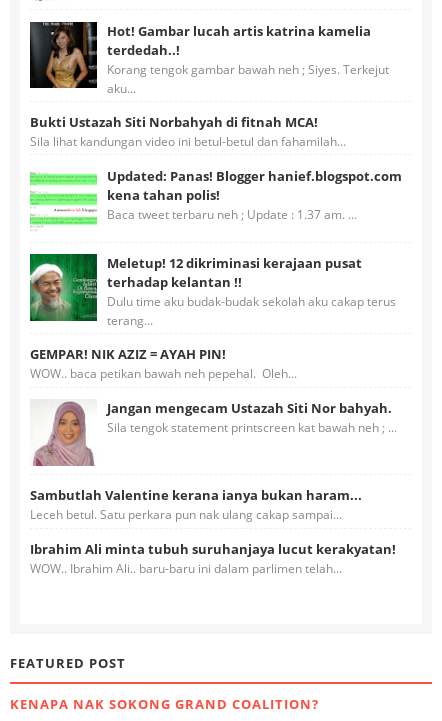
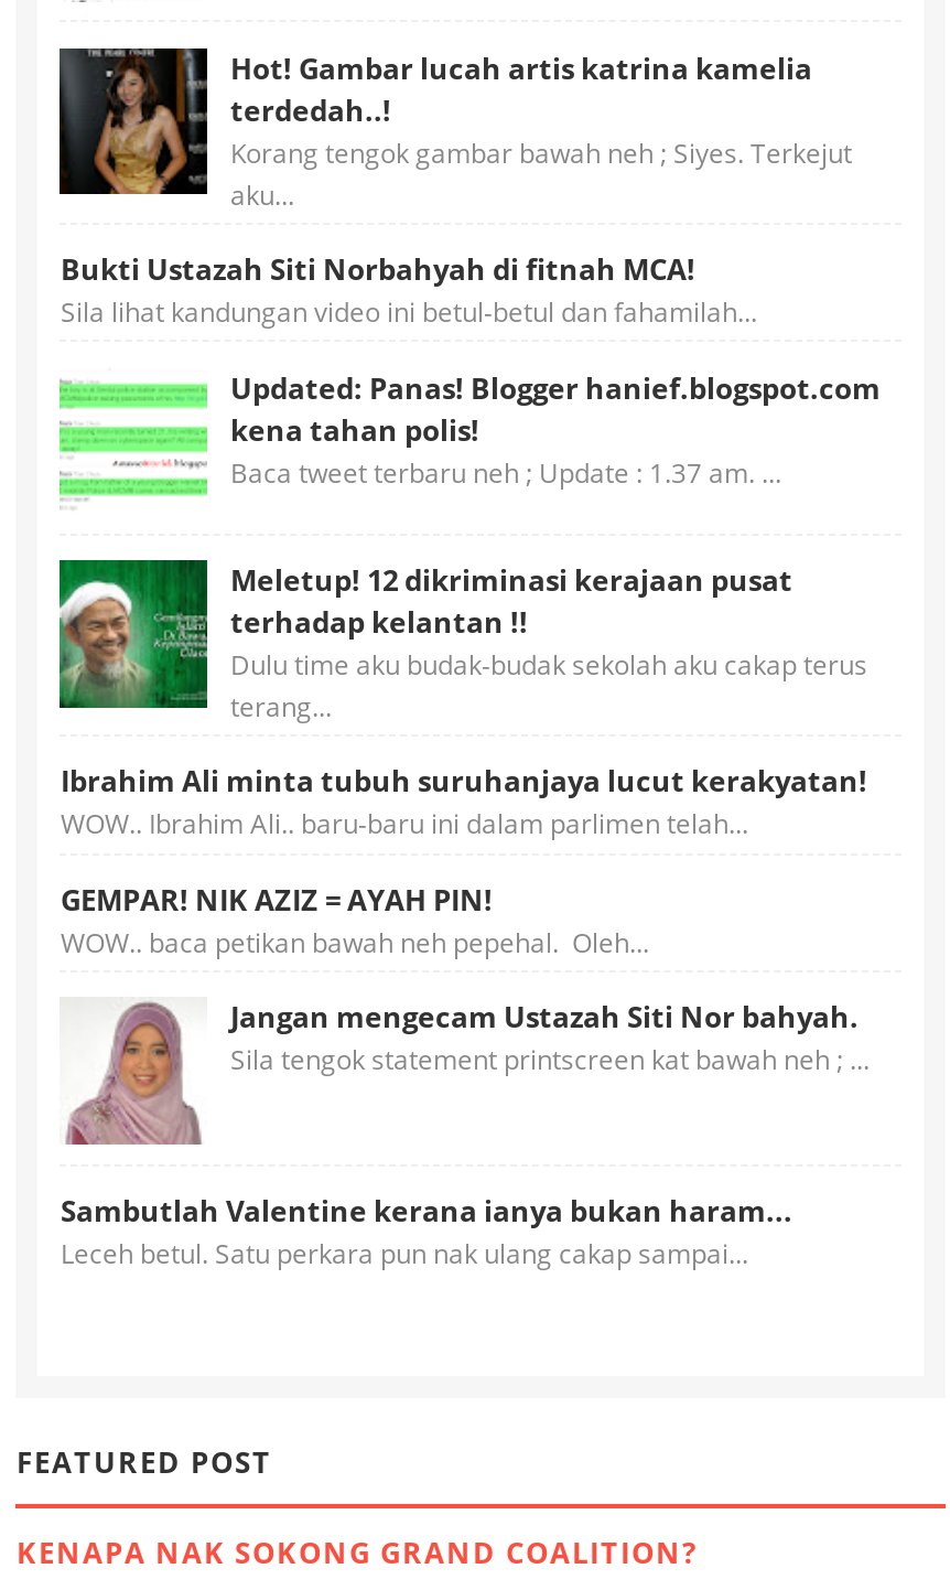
moved down: [image] | GEMPAR! NIK AZIZ = AYAH PIN! | WOW.. baca petikan bawah neh pepehal. Oleh... | Jangan mengecam Ustazah Siti Nor bahyah. | Sila tengok statement printscreen kat bawah neh ; ... | Sambutlah Valentine kerana ianya bukan haram... | Leceh betul. Satu perkara pun nak ulang cakap sampai...

moved up: Ibrahim Ali minta tubuh suruhanjaya lucut kerakyatan! | WOW.. Ibrahim Ali.. baru-baru ini dalam parlimen telah...
